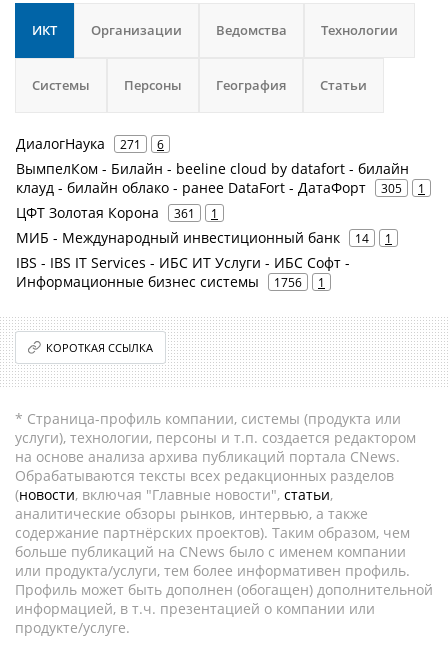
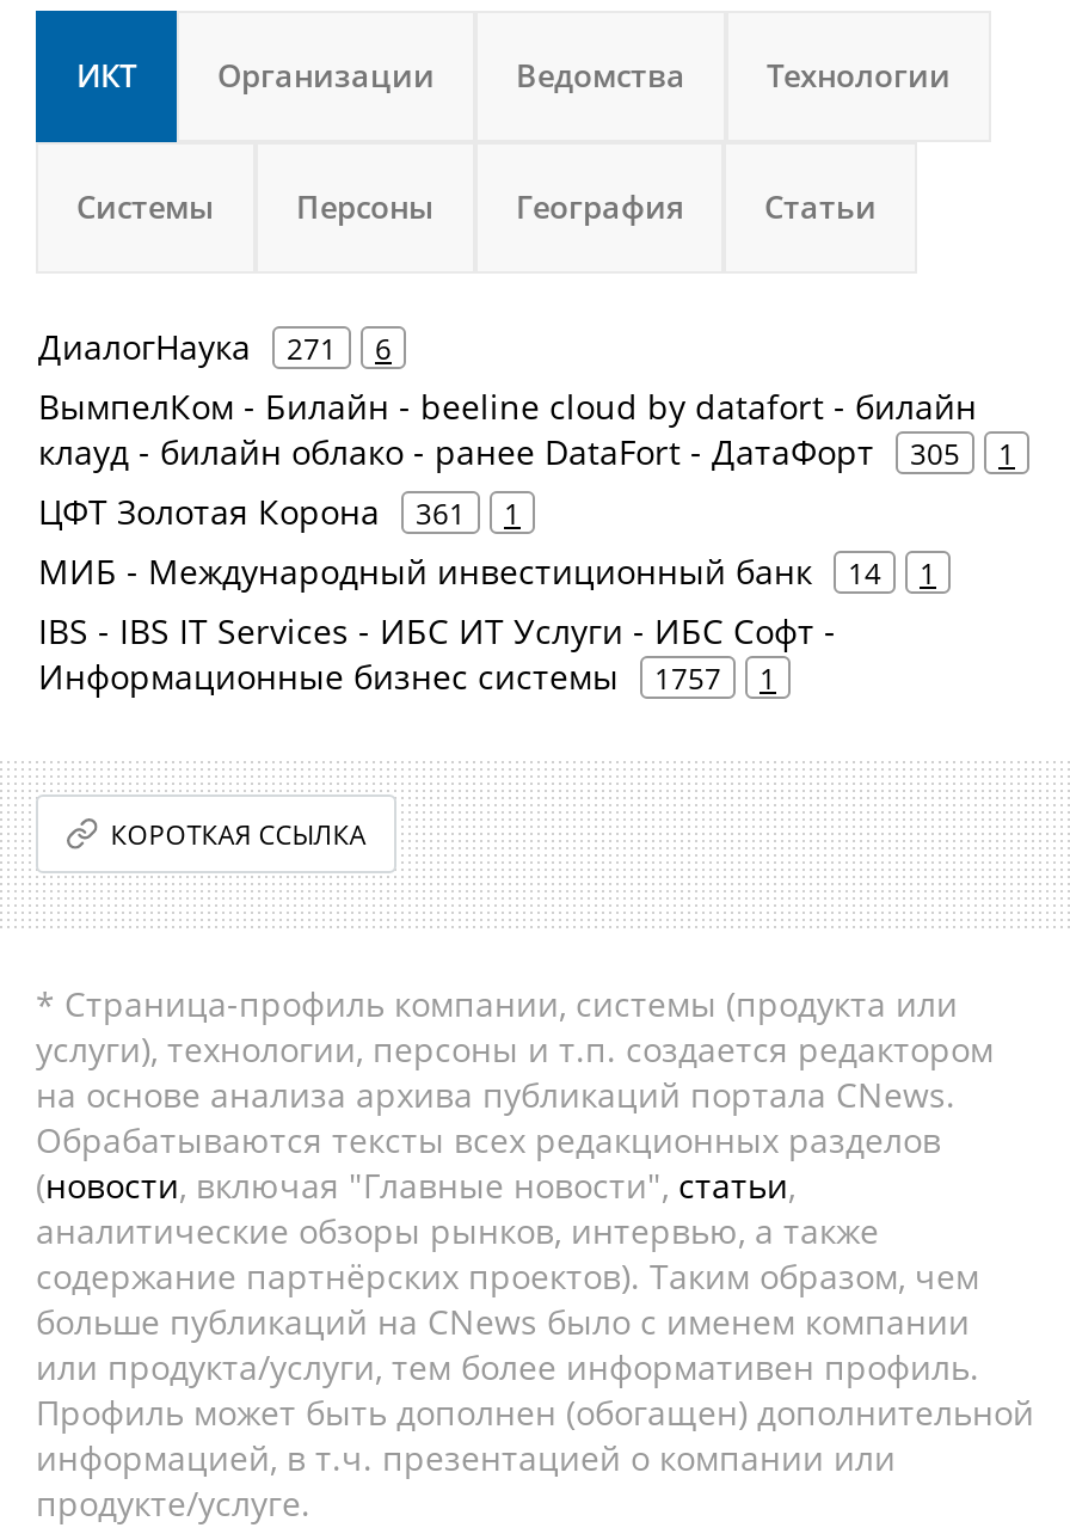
- Информационные бизнес системы 1756 1
+ Информационные бизнес системы 1757 1
